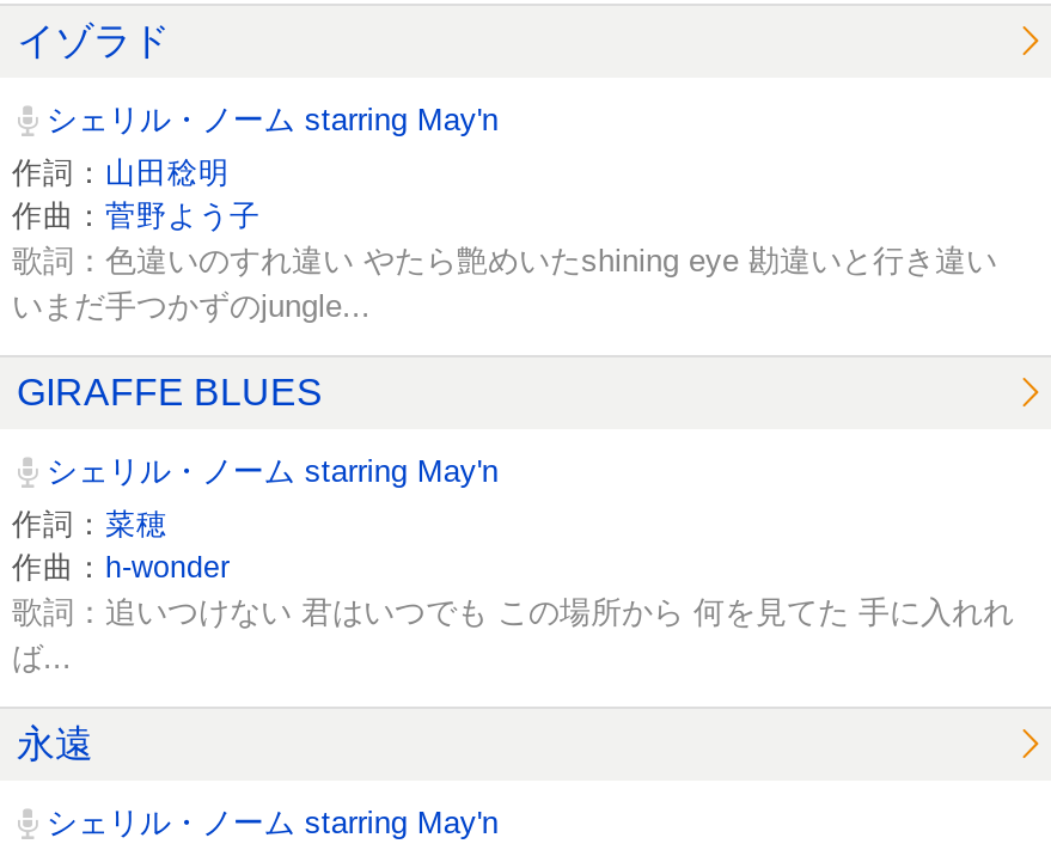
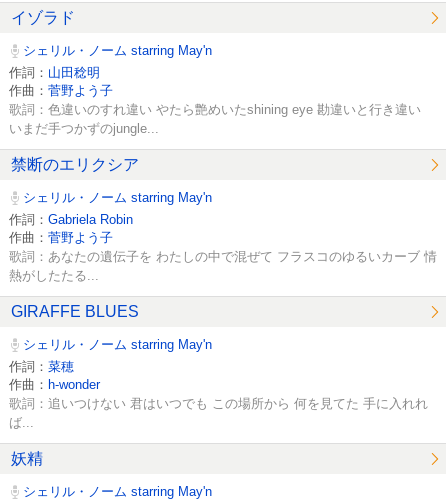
+ 禁断のエリクシア
+ シェリル・ノーム starring May'n
+ 作詞：Gabriela Robin
+ 作曲：菅野よう子
+ 歌詞：あなたの遺伝子を わたしの中で混ぜて フラスコのゆるいカーブ 情
+ 熱がしたたる...

- 永遠
+ 妖精
